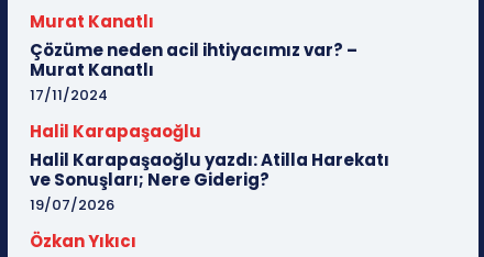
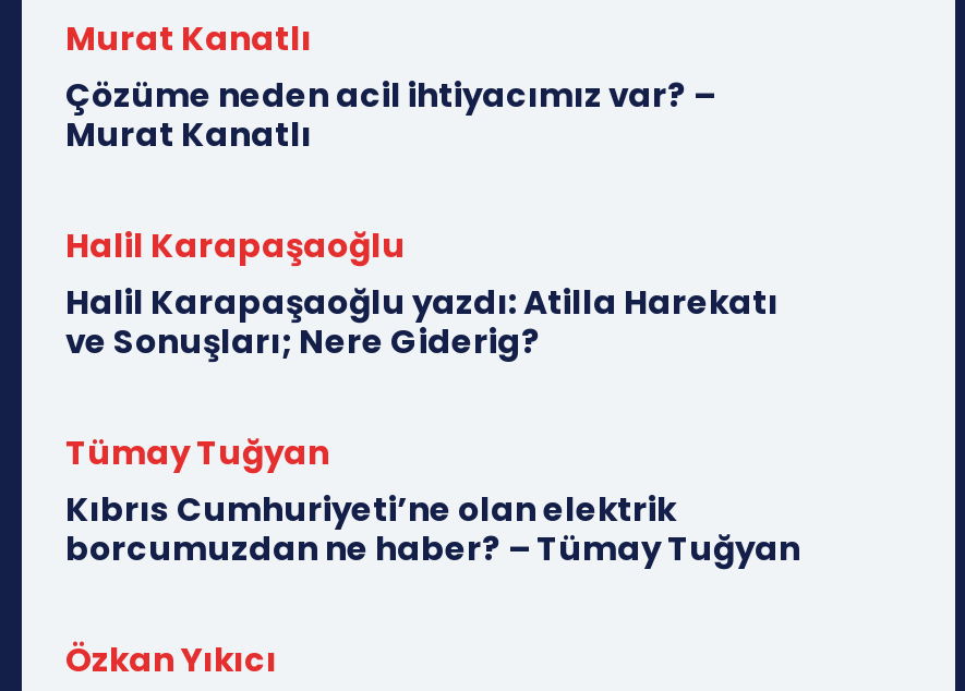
- 17/11/2024

- 19/07/2026
+ Tümay Tuğyan
+ Kıbrıs Cumhuriyeti’ne olan elektrik
+ borcumuzdan ne haber? – Tümay Tuğyan
